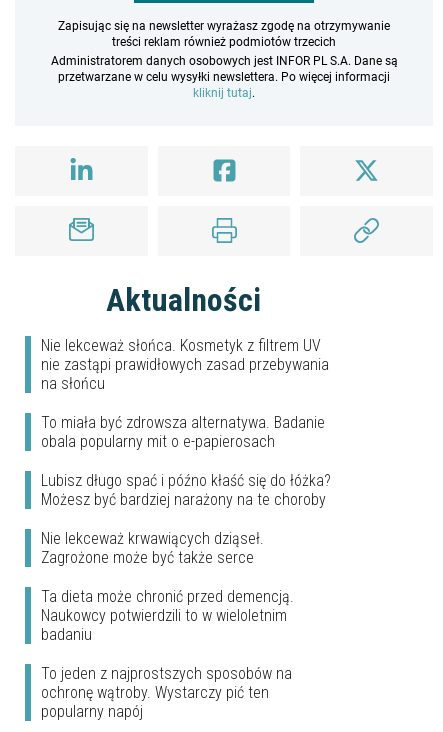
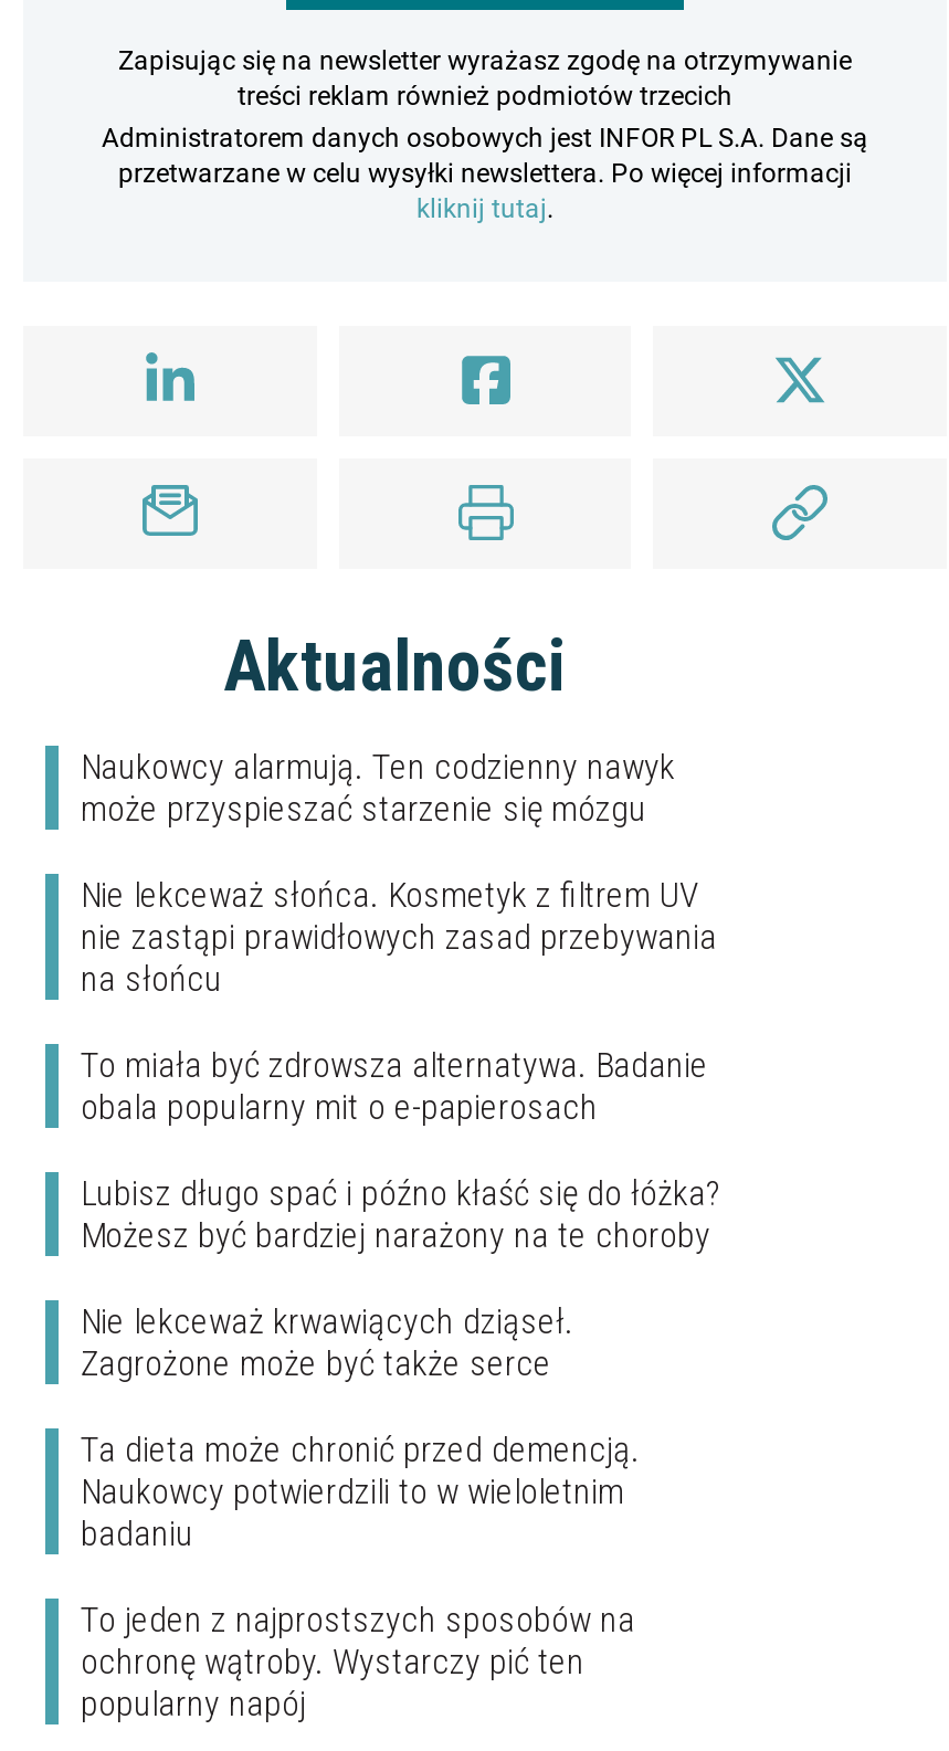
+ Naukowcy alarmują. Ten codzienny nawyk
+ może przyspieszać starzenie się mózgu
